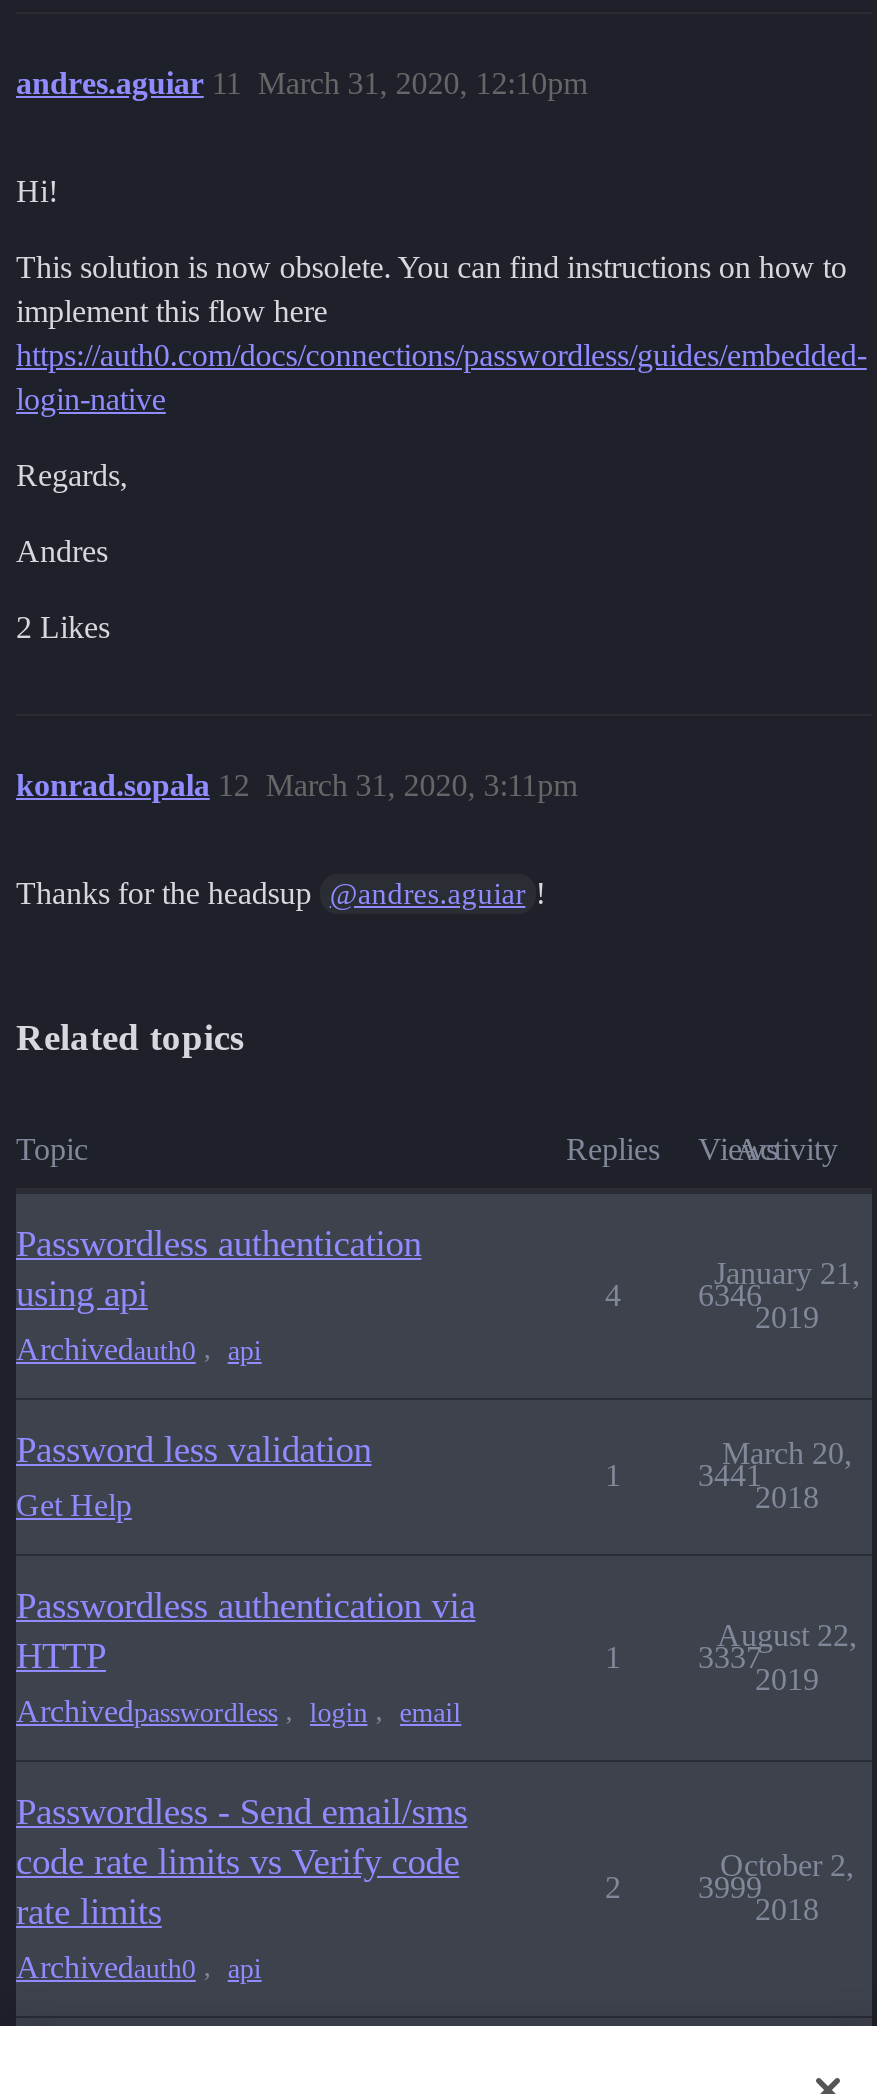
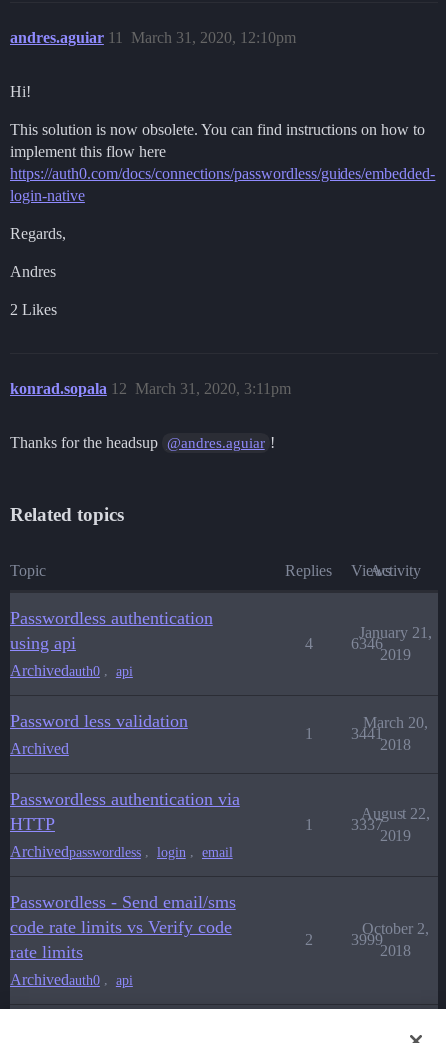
- Get Help
+ Archived
